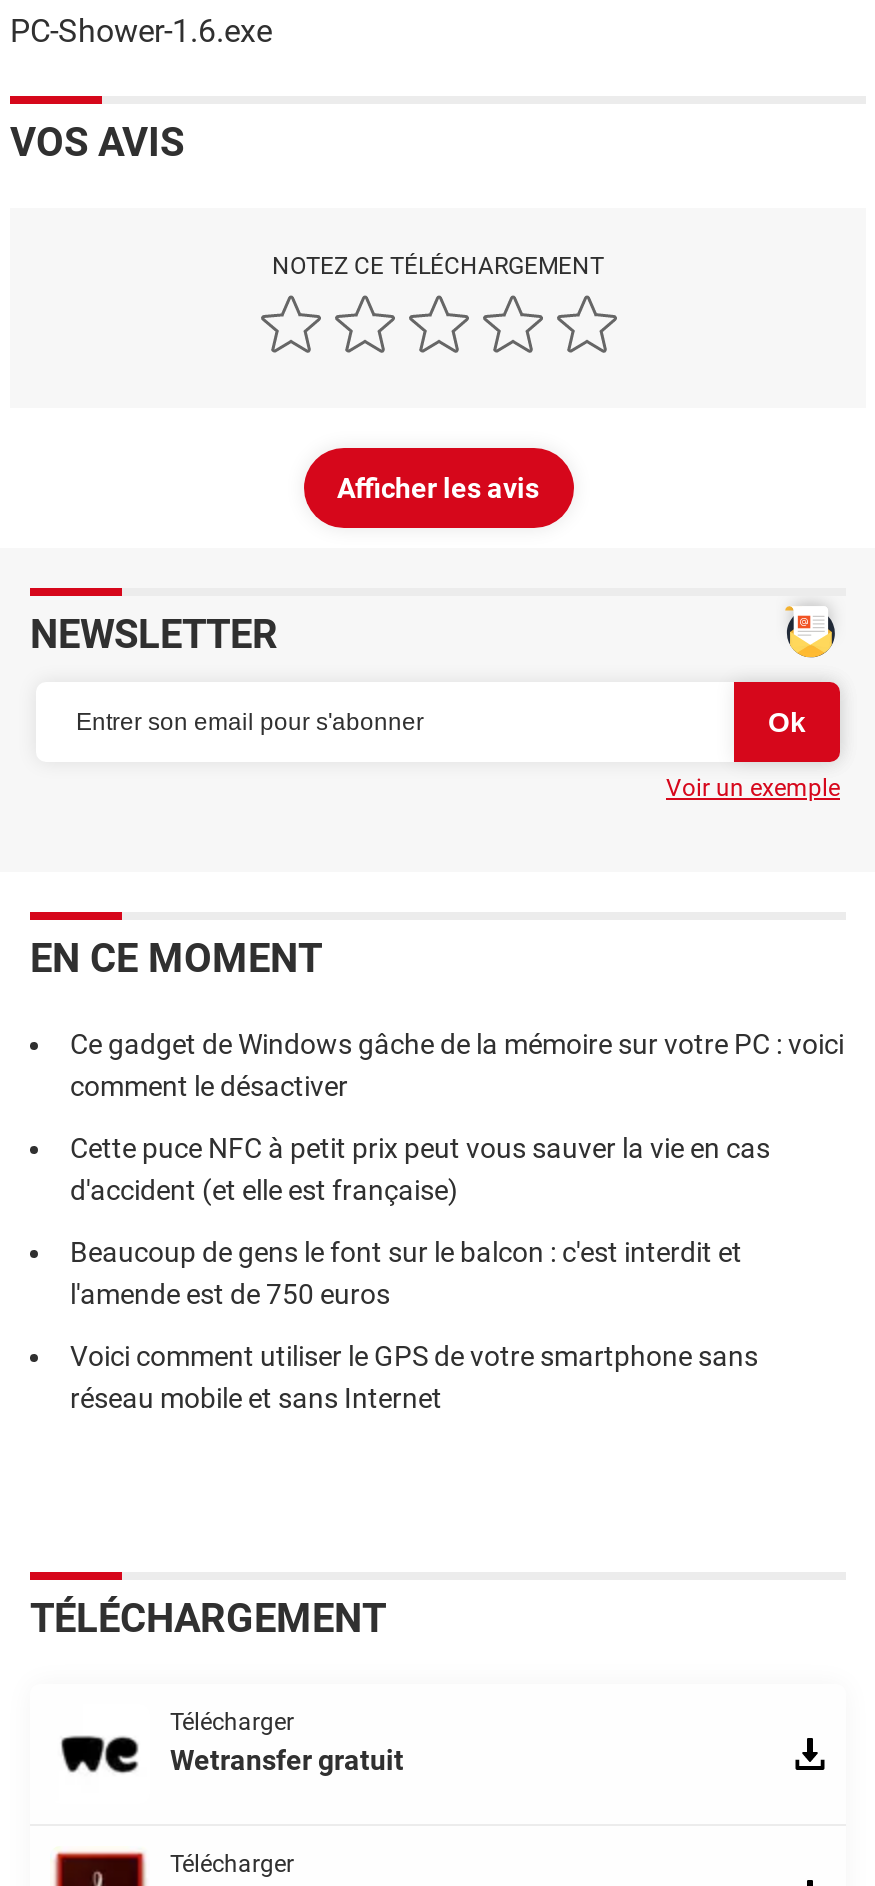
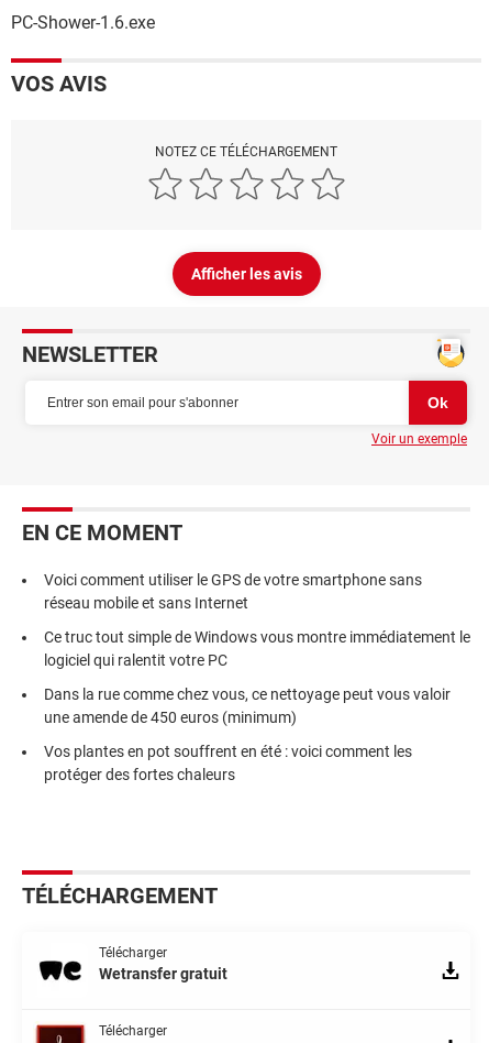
- Ce gadget de Windows gâche de la mémoire sur votre PC : voici
- comment le désactiver
- Cette puce NFC à petit prix peut vous sauver la vie en cas
- d'accident (et elle est française)
- Beaucoup de gens le font sur le balcon : c'est interdit et
- l'amende est de 750 euros

moved up: Voici comment utiliser le GPS de votre smartphone sans | réseau mobile et sans Internet

+ Ce truc tout simple de Windows vous montre immédiatement le
+ logiciel qui ralentit votre PC
+ Dans la rue comme chez vous, ce nettoyage peut vous valoir
+ une amende de 450 euros (minimum)
+ Vos plantes en pot souffrent en été : voici comment les
+ protéger des fortes chaleurs
